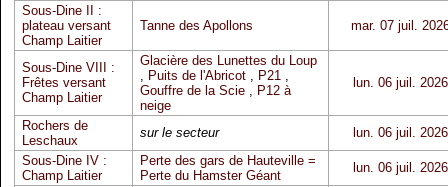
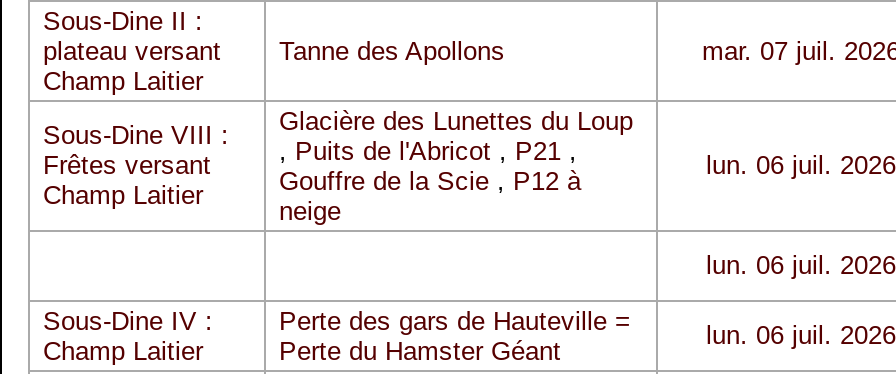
- Rochers de
- Leschaux

- sur le secteur
